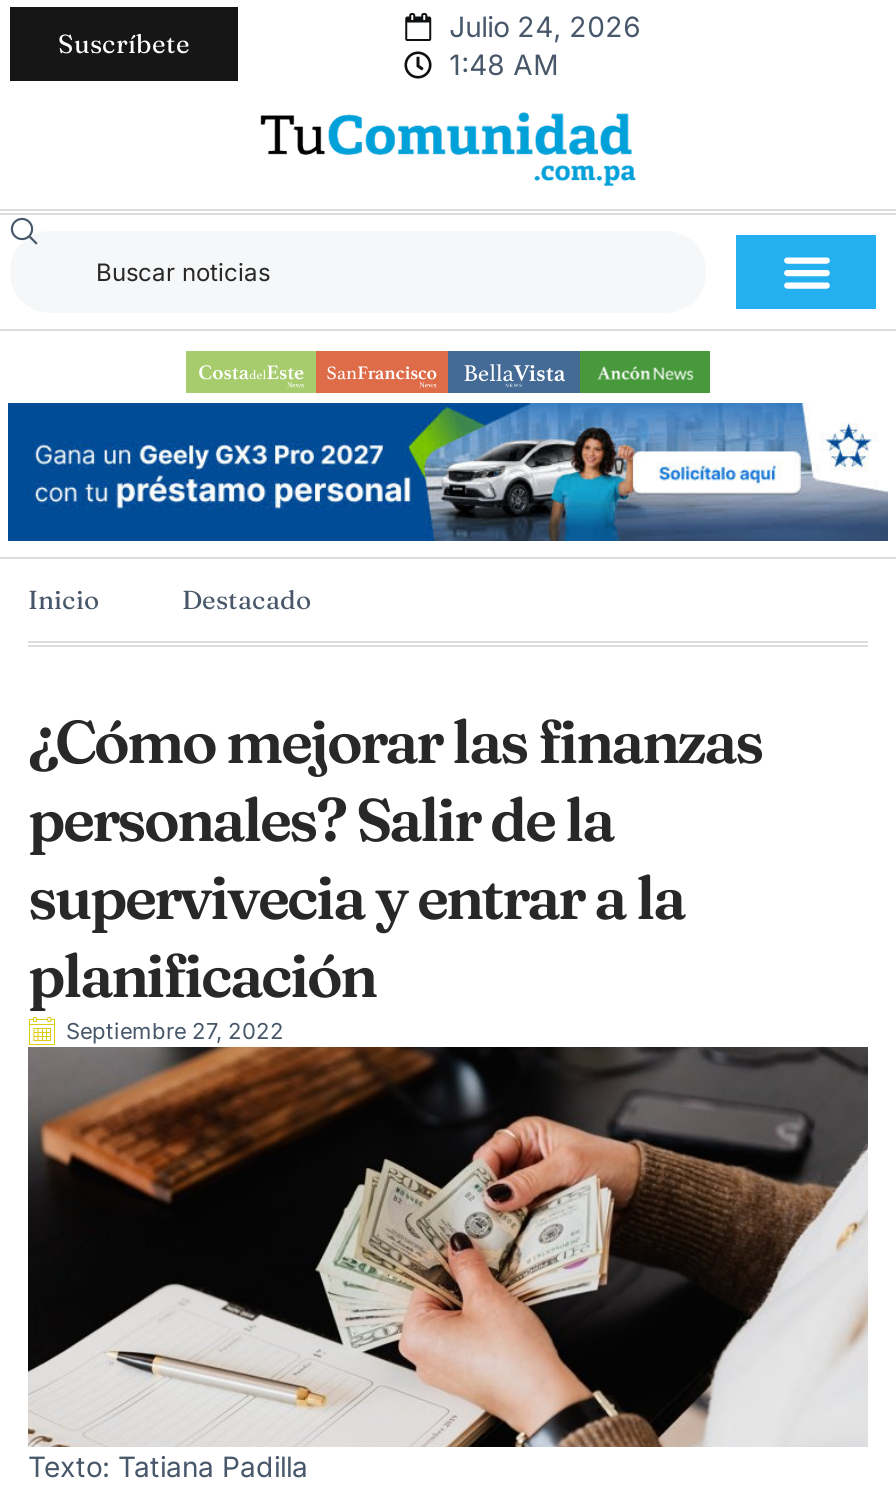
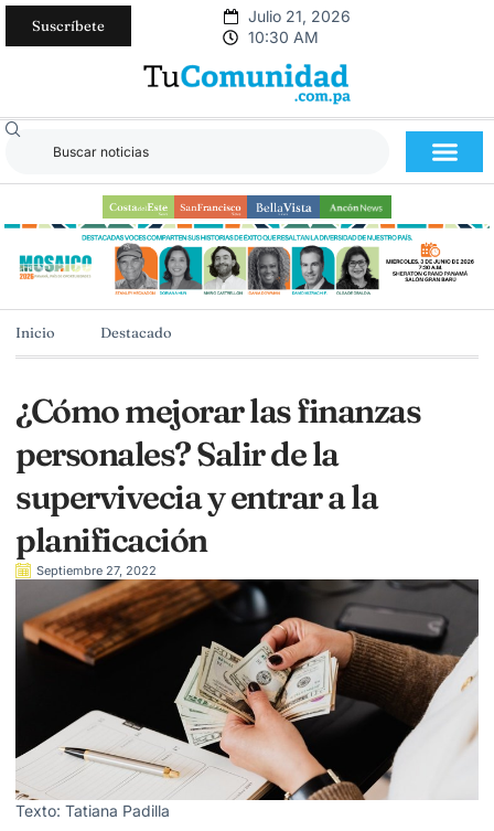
- Julio 24, 2026
+ Julio 21, 2026

- 1:48 AM
+ 10:30 AM

- [image]
+ [image]
